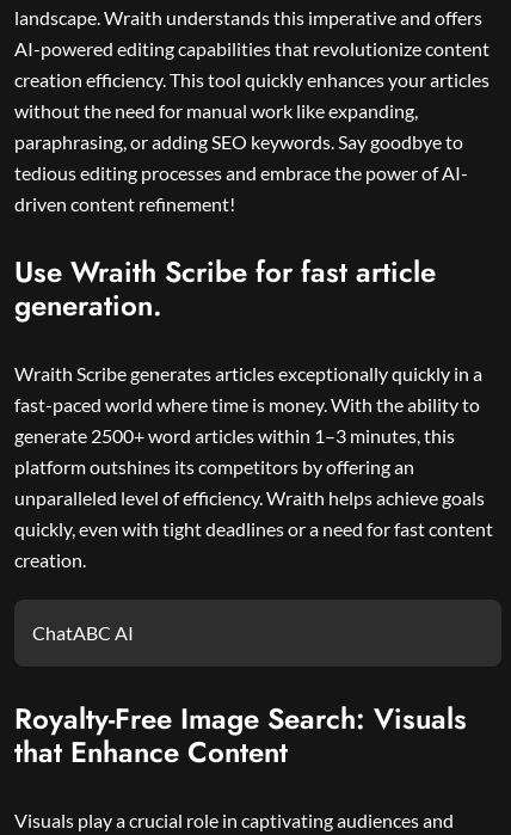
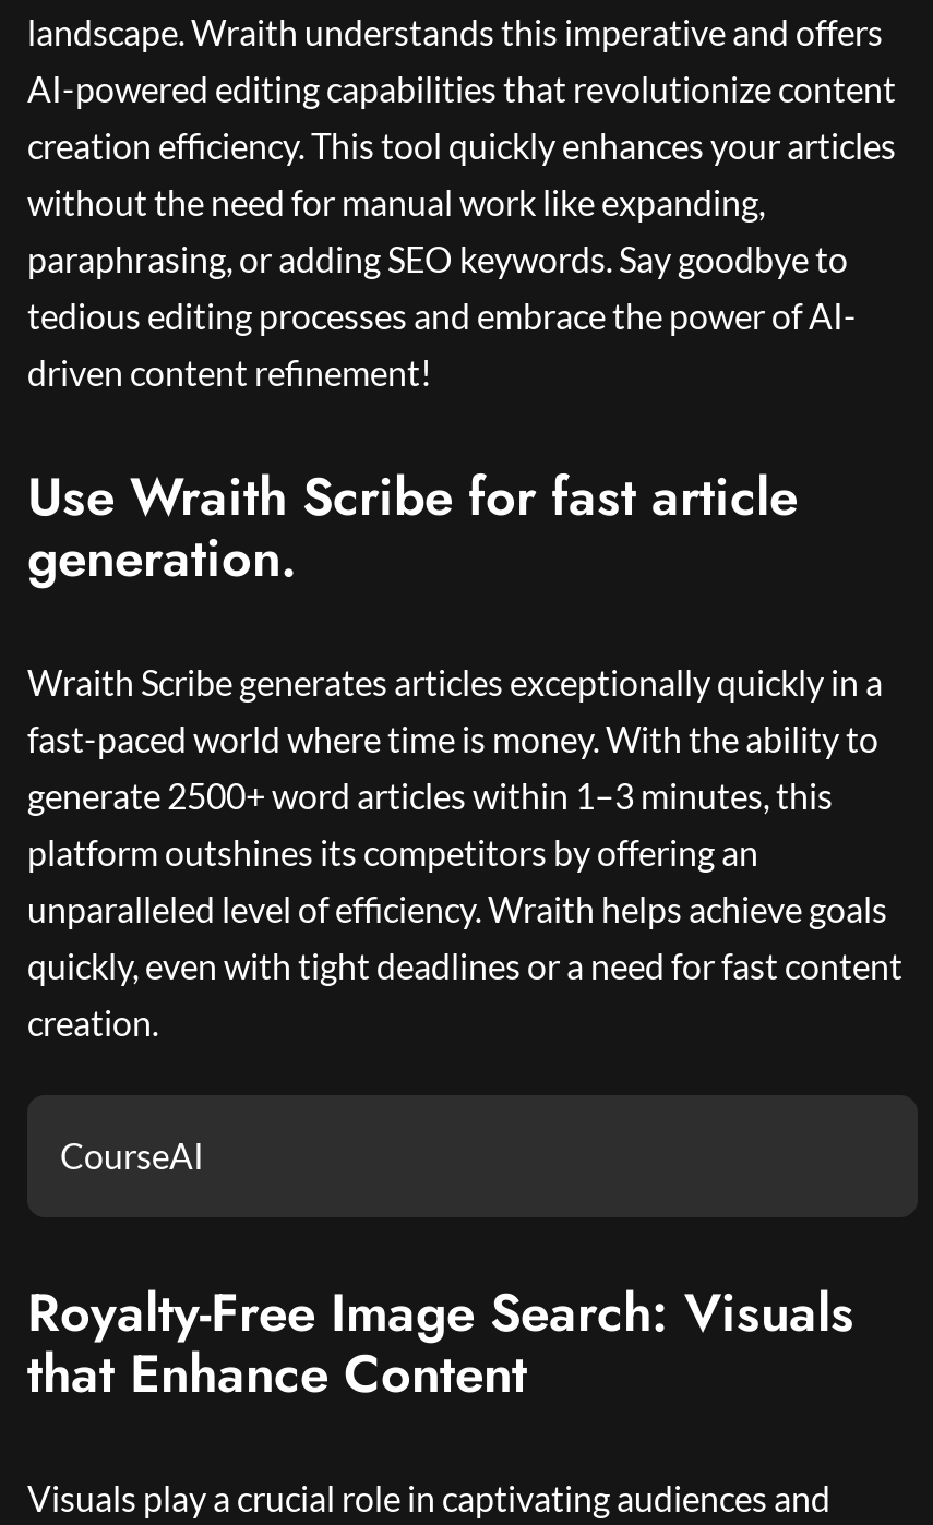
- ChatABC AI
+ CourseAI
